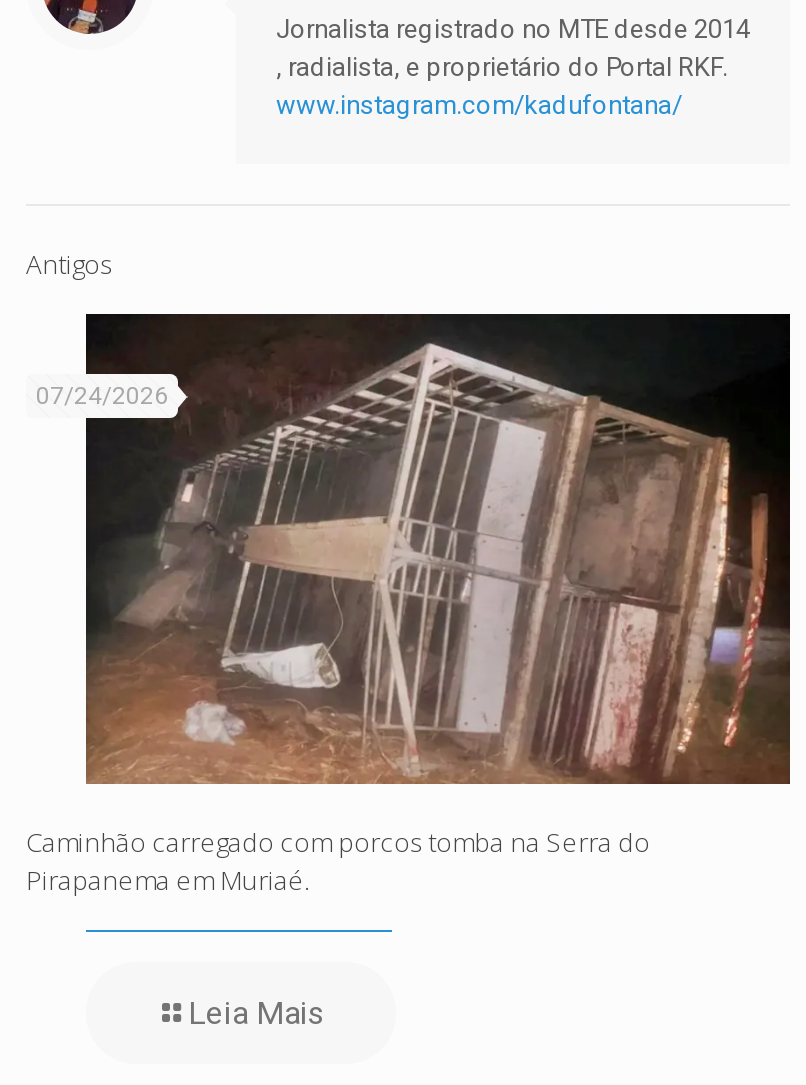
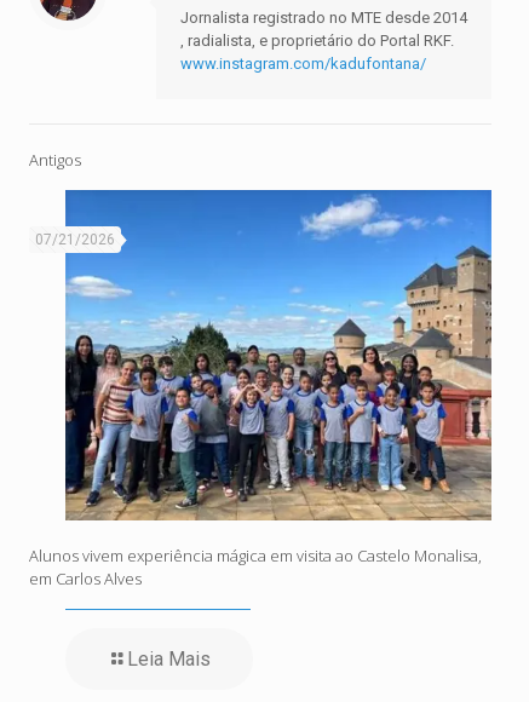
- [image]
- 07/24/2026
+ [image]
+ 07/21/2026

- Caminhão carregado com porcos tomba na Serra do
- Pirapanema em Muriaé.
+ Alunos vivem experiência mágica em visita ao Castelo Monalisa,
+ em Carlos Alves
